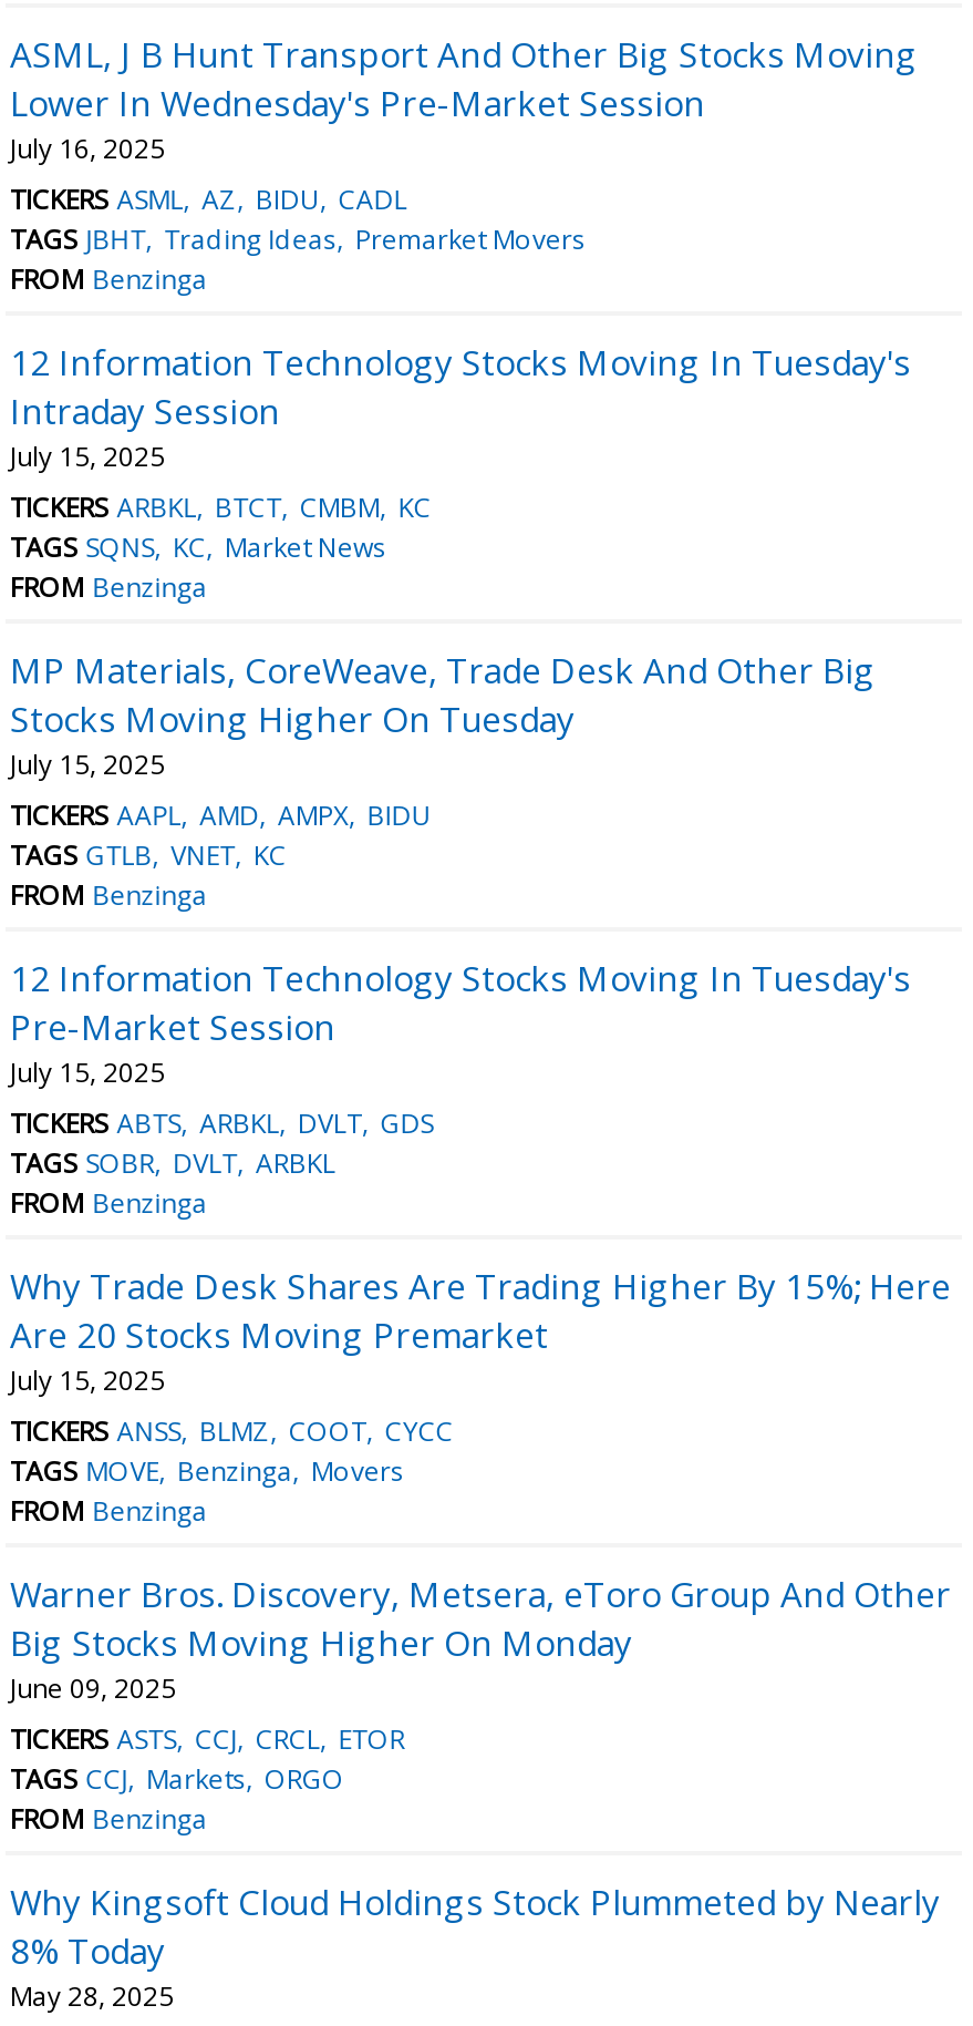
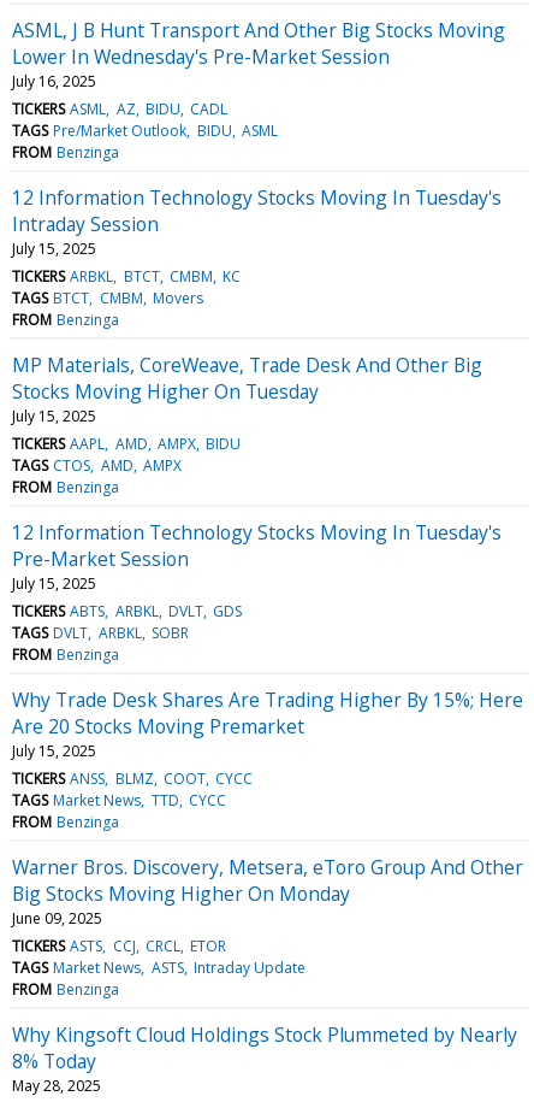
- TAGS JBHT Trading Ideas Premarket Movers
+ TAGS Pre/Market Outlook BIDU ASML

- TAGS SQNS KC Market News
+ TAGS BTCT CMBM Movers

- TAGS GTLB VNET KC
+ TAGS CTOS AMD AMPX

- TAGS SOBR DVLT ARBKL
+ TAGS DVLT ARBKL SOBR

- TAGS MOVE Benzinga Movers
+ TAGS Market News TTD CYCC

- TAGS CCJ Markets ORGO
+ TAGS Market News ASTS Intraday Update
